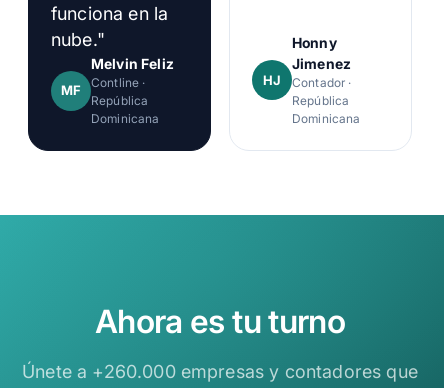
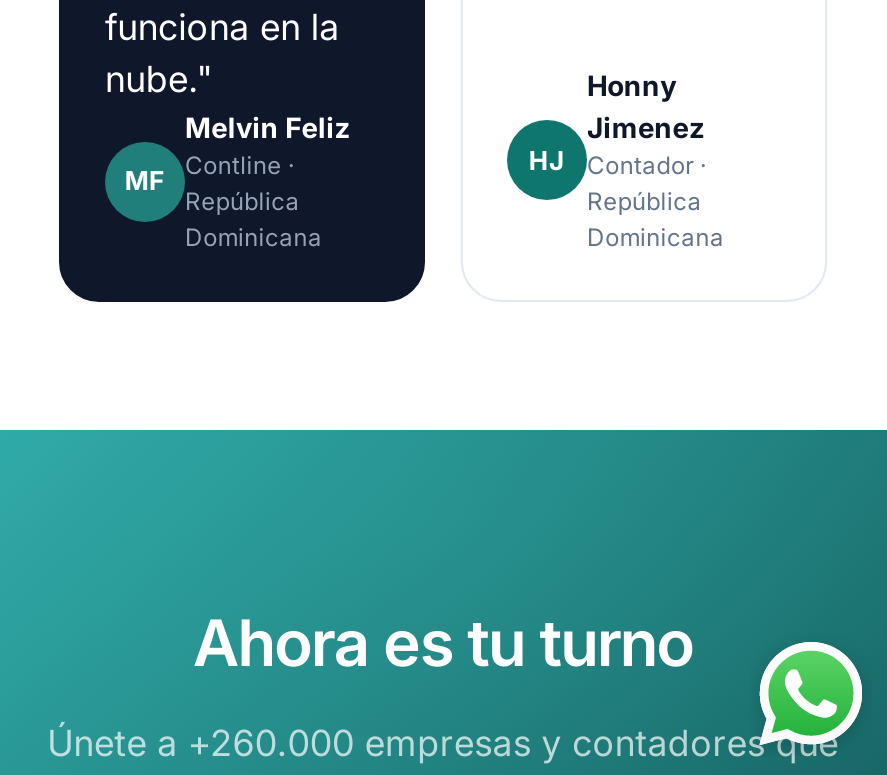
+ [image]
